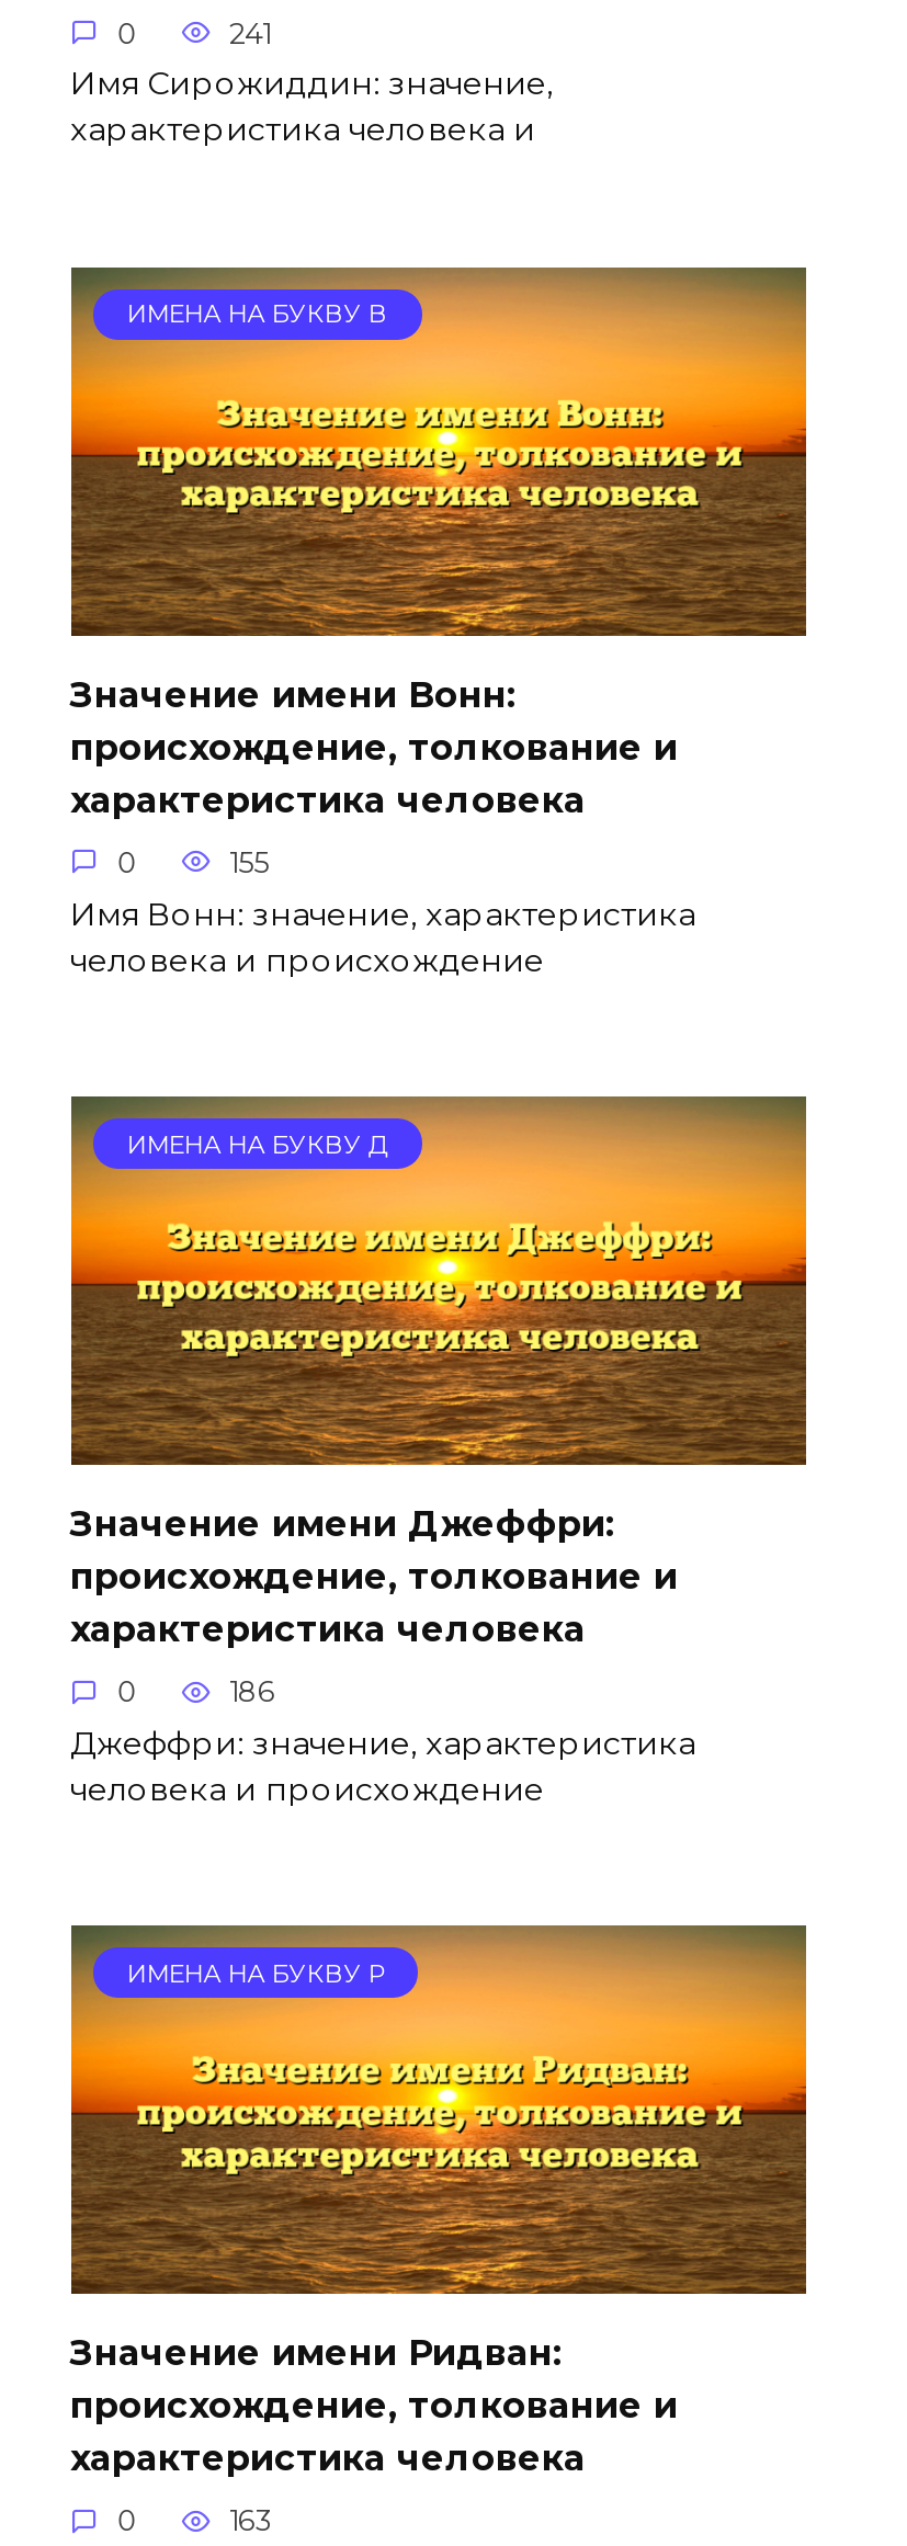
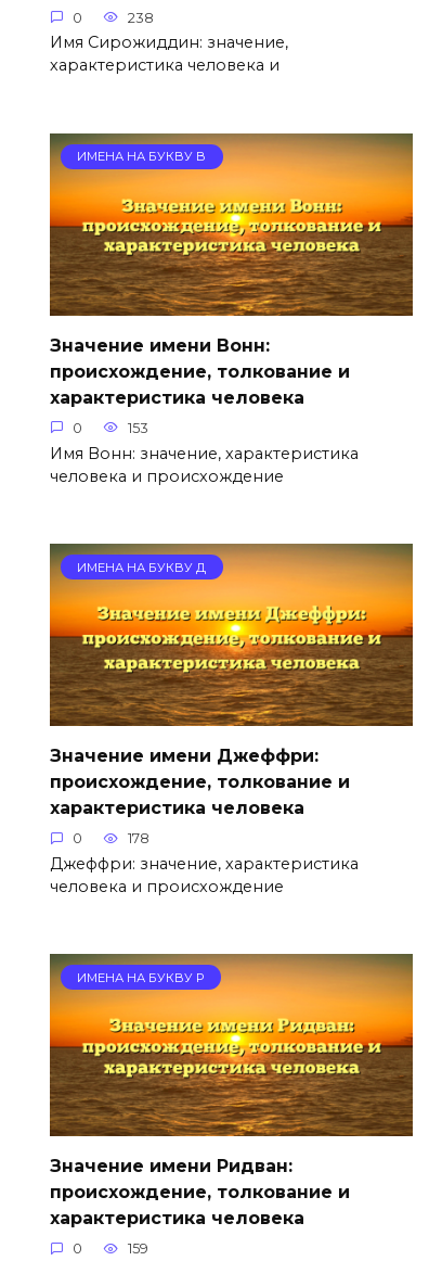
- 241
+ 238

- 155
+ 153

- 186
+ 178

- 163
+ 159
